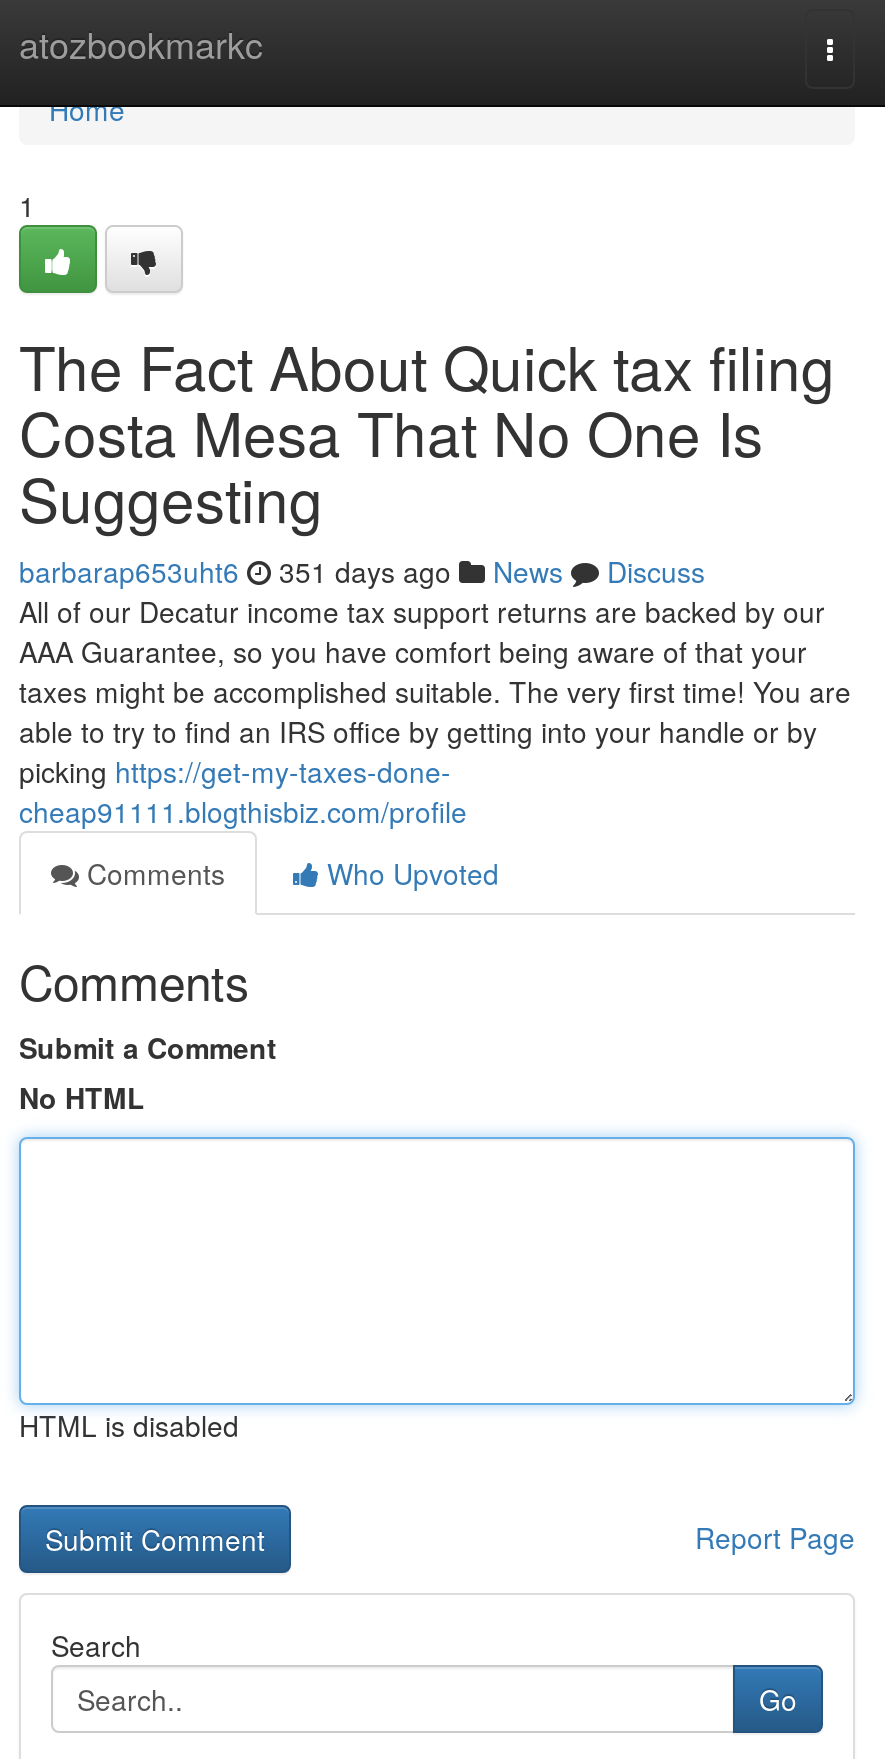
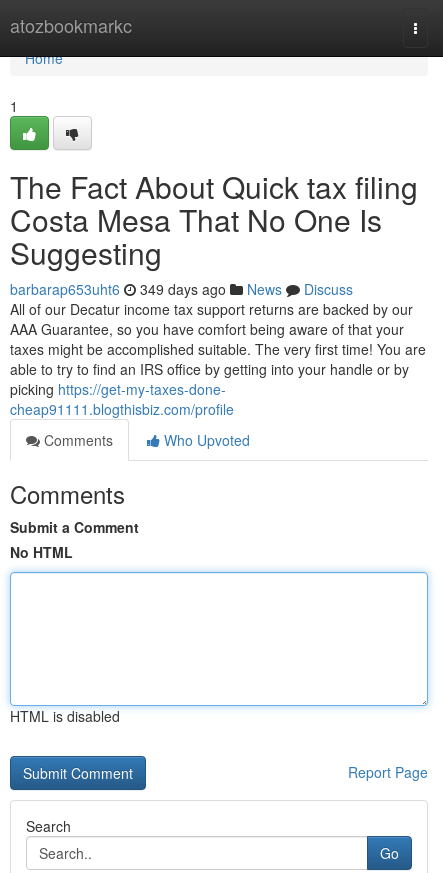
- barbarap653uht6 351 days ago News Discuss
+ barbarap653uht6 349 days ago News Discuss
